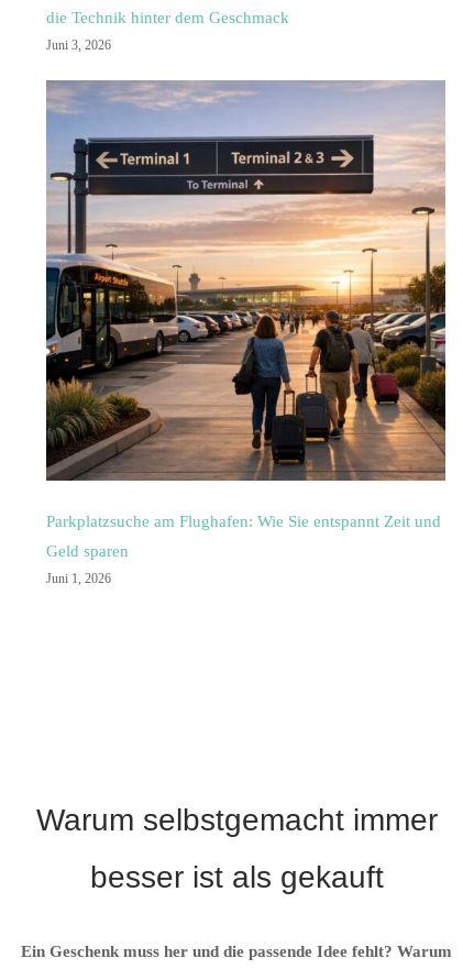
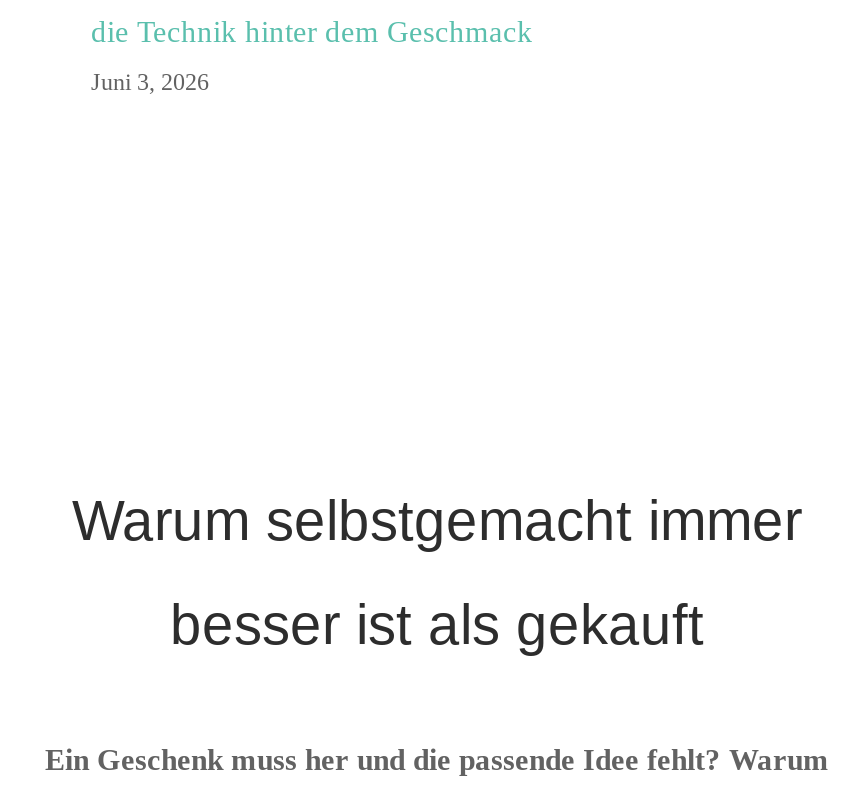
- [image]
- Parkplatzsuche am Flughafen: Wie Sie entspannt Zeit und
- Geld sparen
- Juni 1, 2026
